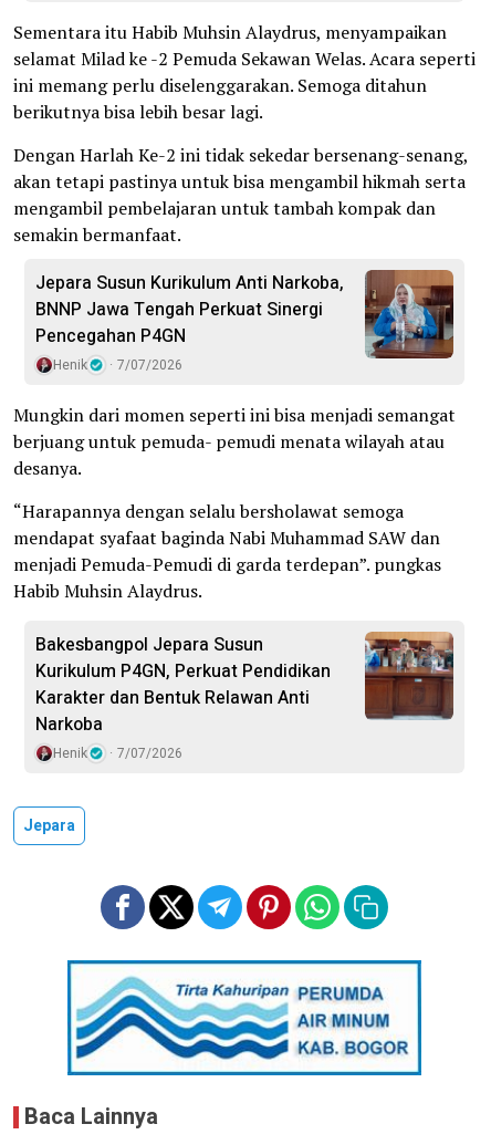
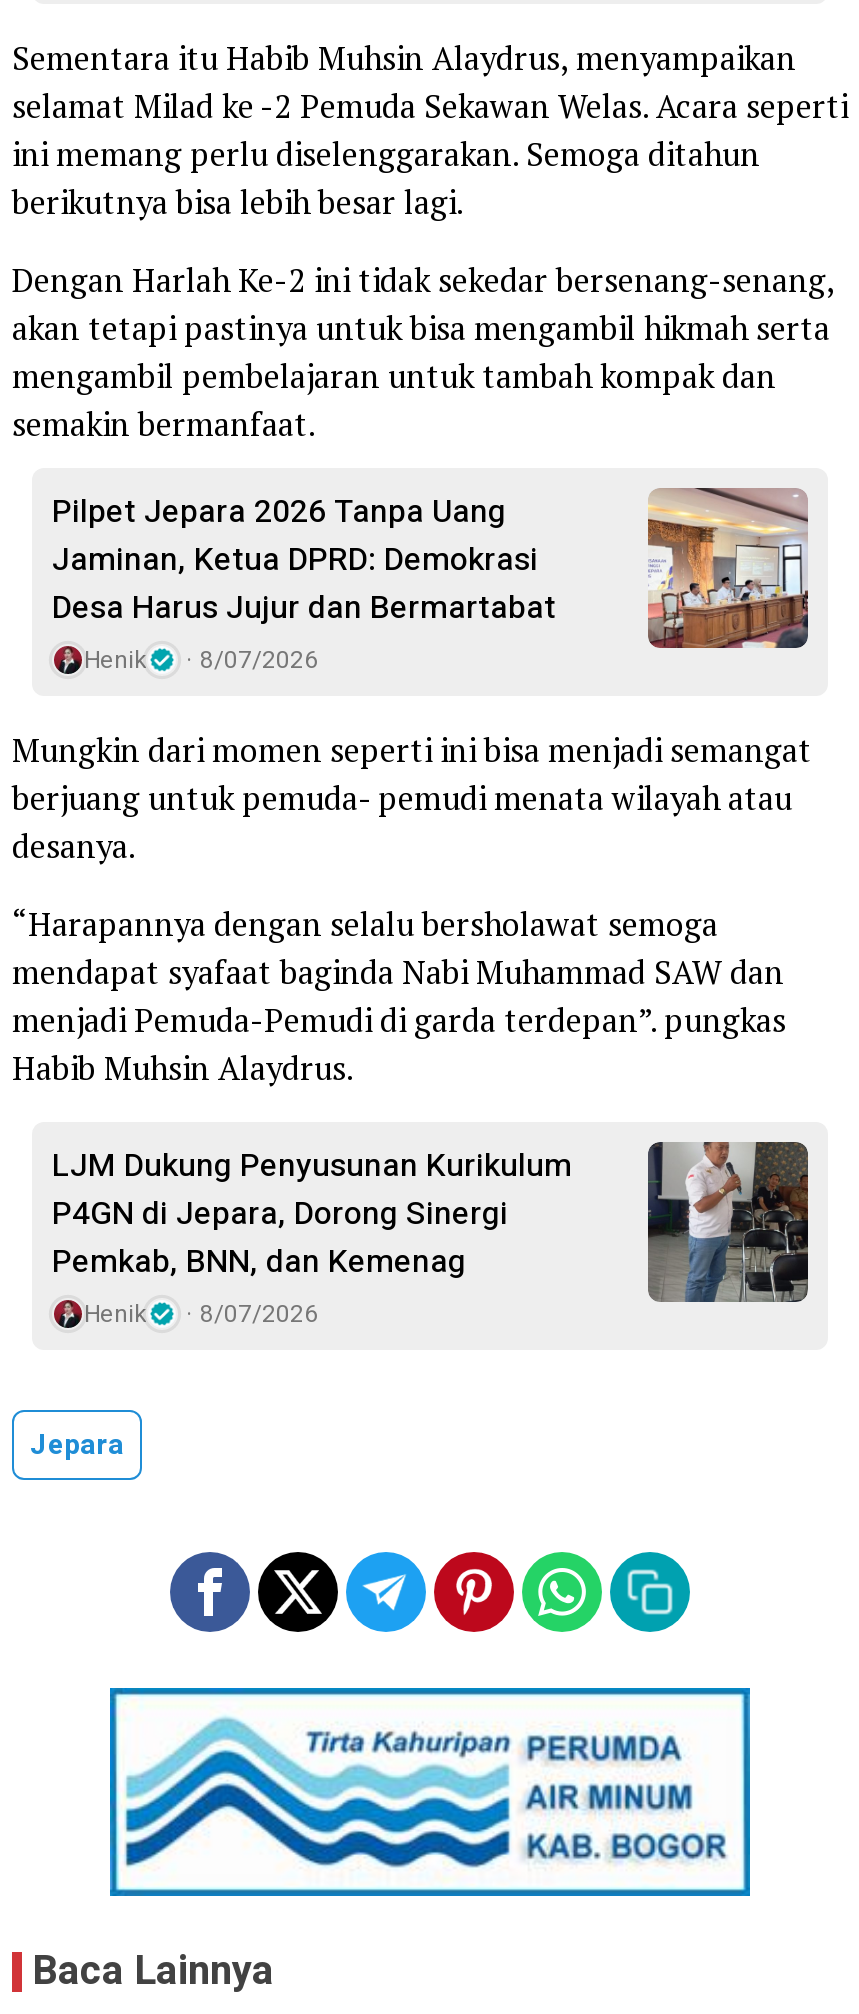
- Jepara Susun Kurikulum Anti Narkoba,
- BNNP Jawa Tengah Perkuat Sinergi
- Pencegahan P4GN
+ Pilpet Jepara 2026 Tanpa Uang
+ Jaminan, Ketua DPRD: Demokrasi
+ Desa Harus Jujur dan Bermartabat

- [image]
+ [image]

- Henik 7/07/2026
+ Henik 8/07/2026

- [image]
- Bakesbangpol Jepara Susun
- Kurikulum P4GN, Perkuat Pendidikan
- Karakter dan Bentuk Relawan Anti
- Narkoba
+ [image]
+ LJM Dukung Penyusunan Kurikulum
+ P4GN di Jepara, Dorong Sinergi
+ Pemkab, BNN, dan Kemenag

- Henik 7/07/2026
+ Henik 8/07/2026
